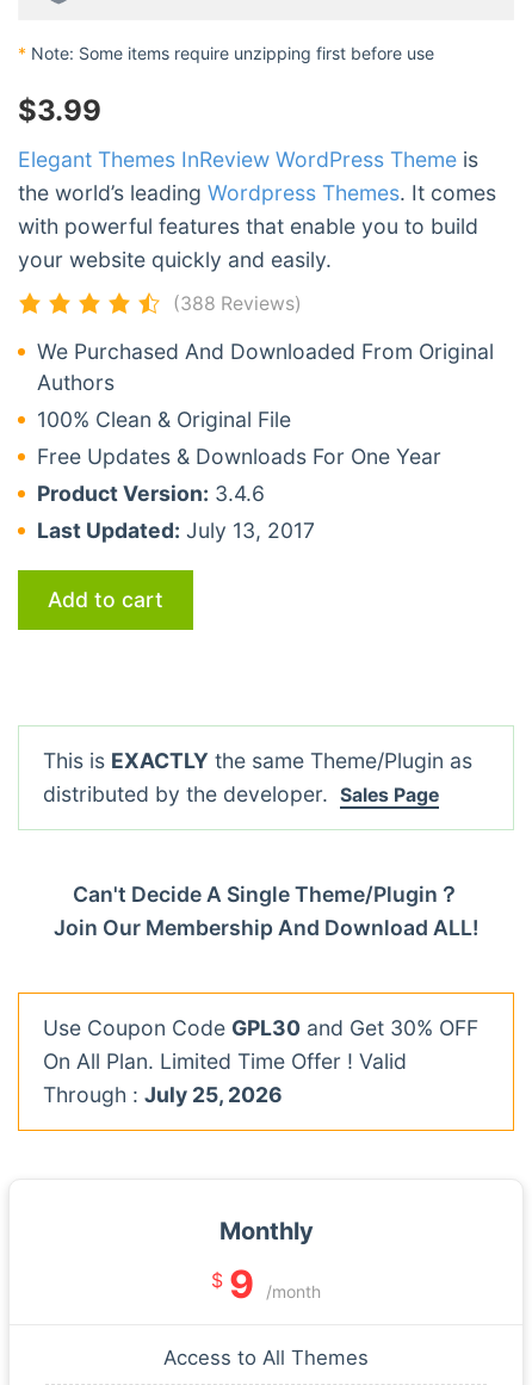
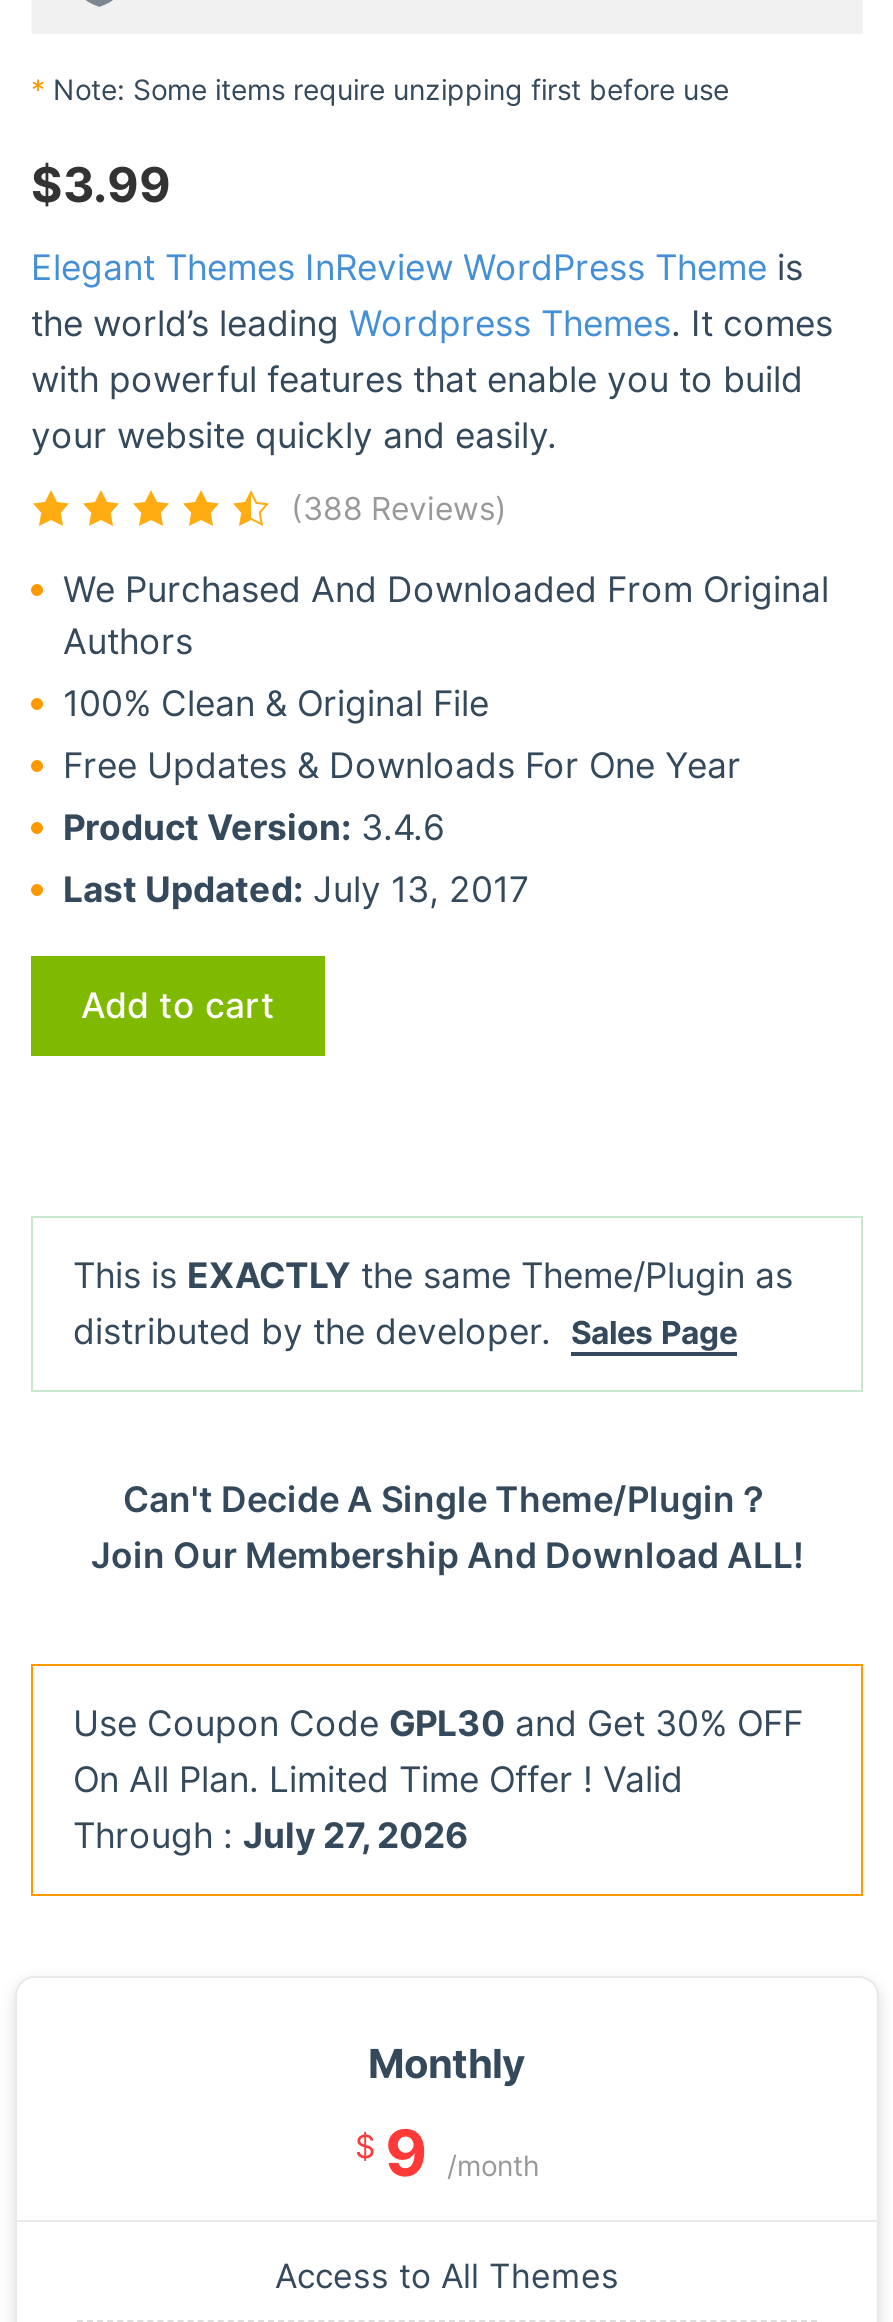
- Through : July 25, 2026
+ Through : July 27, 2026
